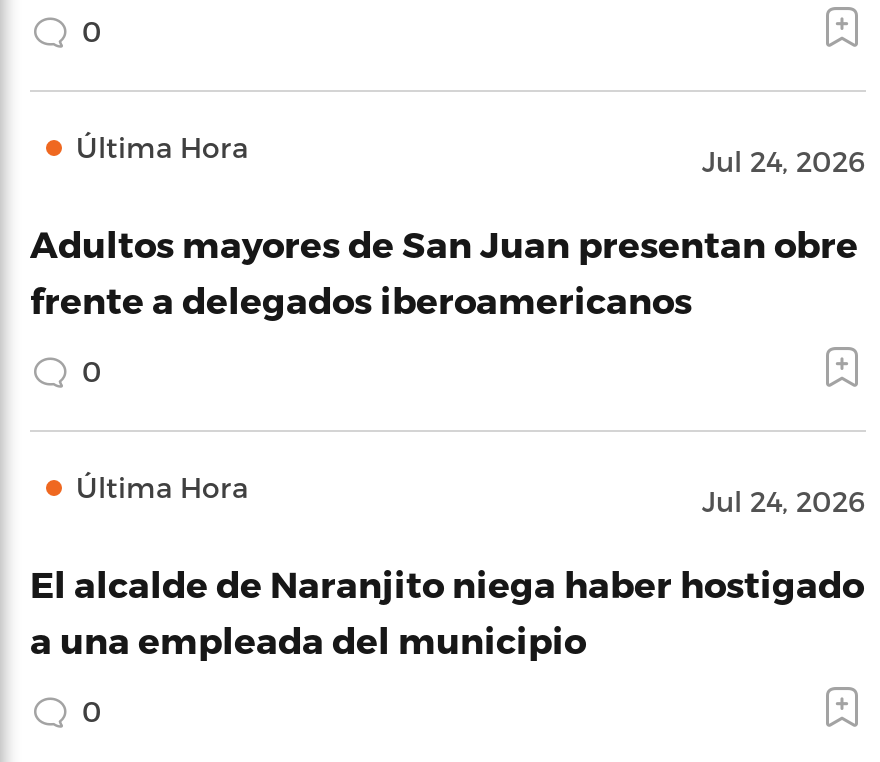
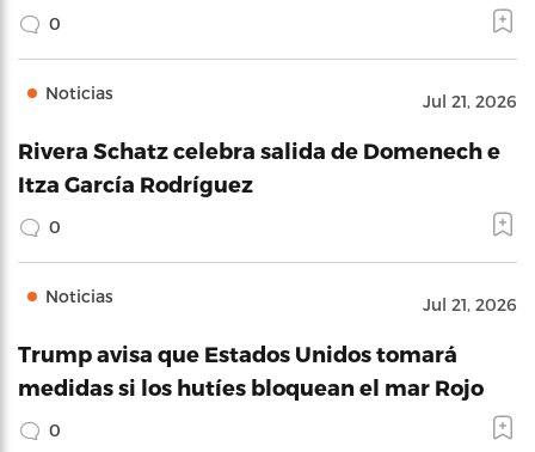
- Última Hora
- Jul 24, 2026
+ Noticias
+ Jul 21, 2026

- Adultos mayores de San Juan presentan obre
- frente a delegados iberoamericanos
+ Rivera Schatz celebra salida de Domenech e
+ Itza García Rodríguez

- Última Hora
- Jul 24, 2026
+ Noticias
+ Jul 21, 2026

- El alcalde de Naranjito niega haber hostigado
- a una empleada del municipio
+ Trump avisa que Estados Unidos tomará
+ medidas si los hutíes bloquean el mar Rojo
